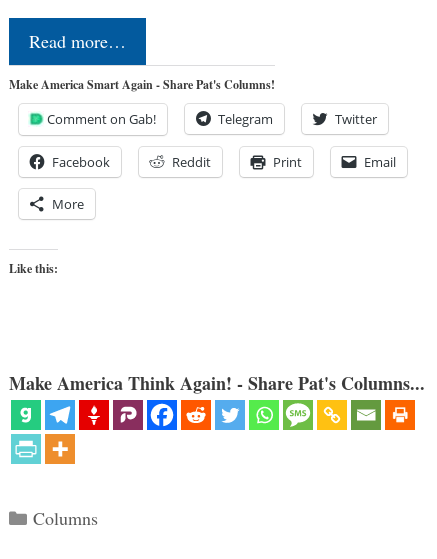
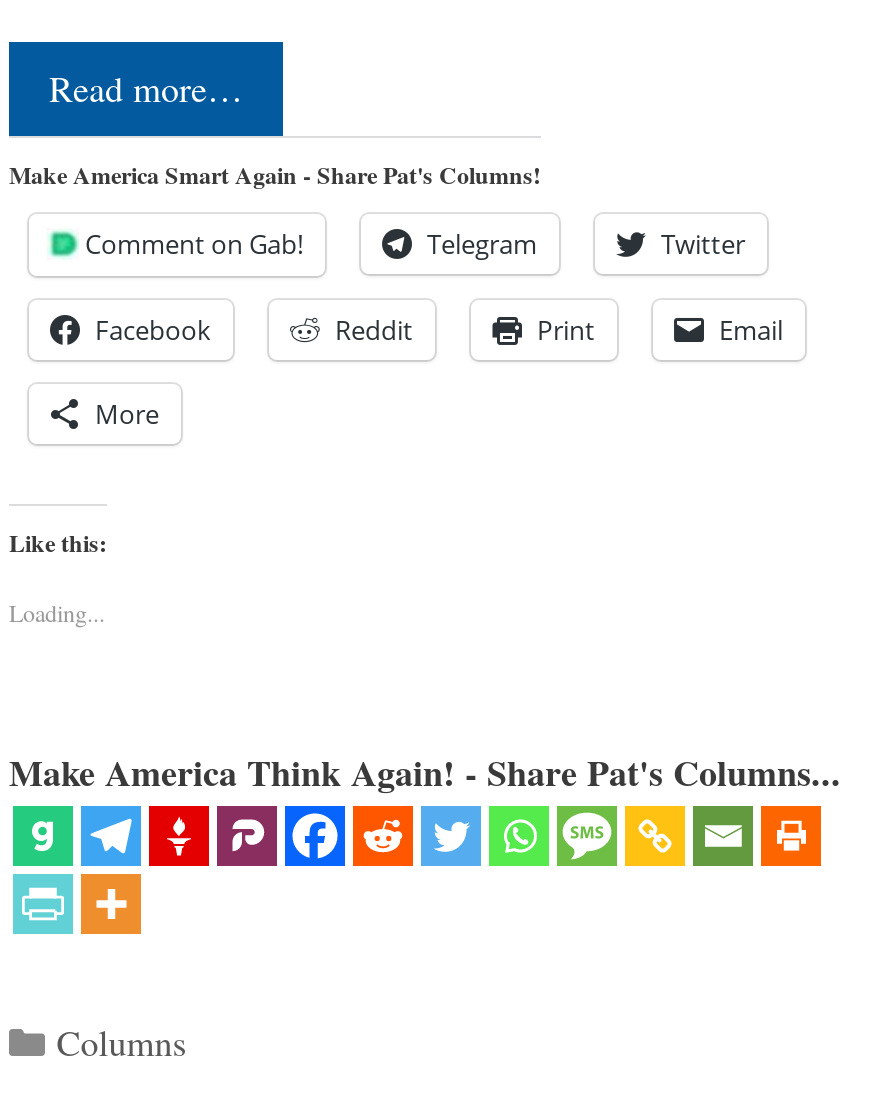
+ Loading...
